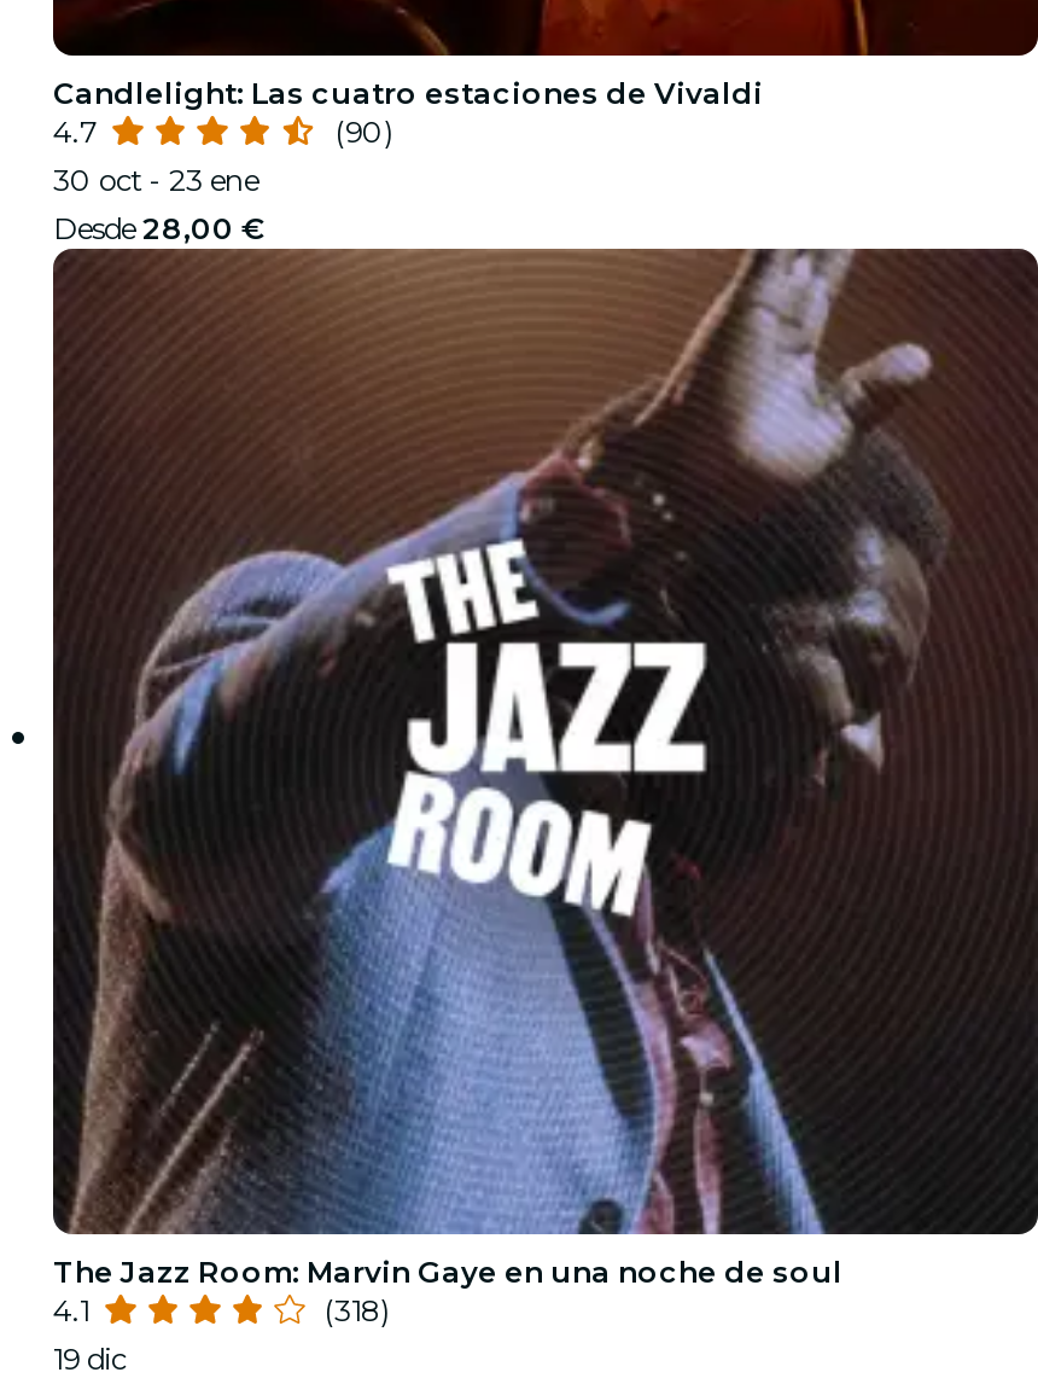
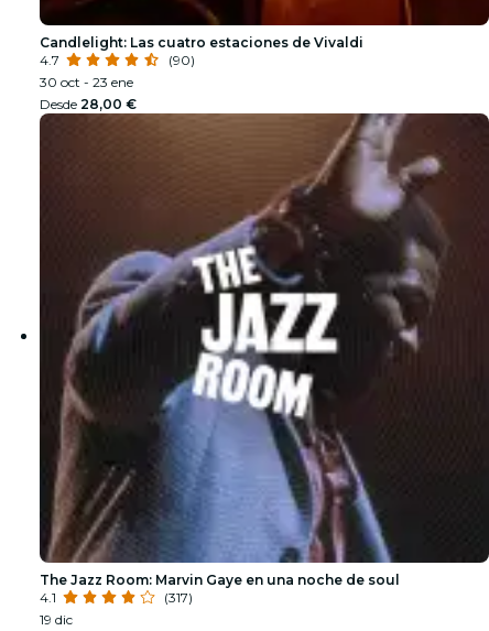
- (318)
+ (317)
